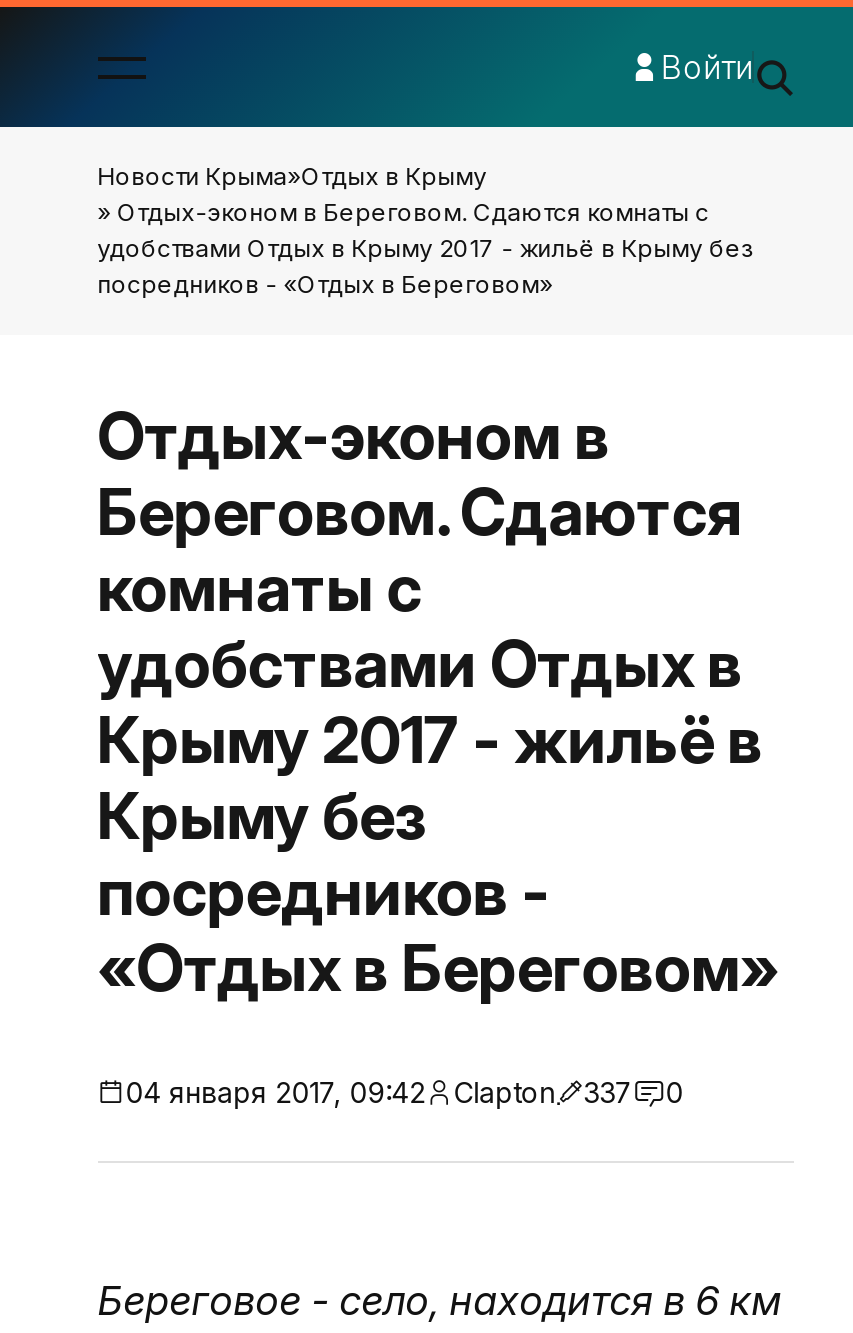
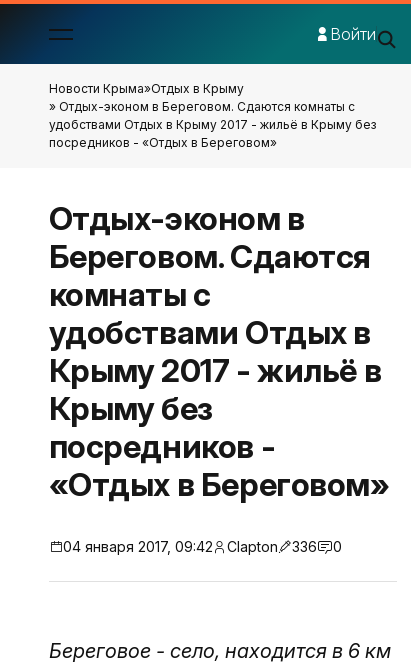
- 337
+ 336
